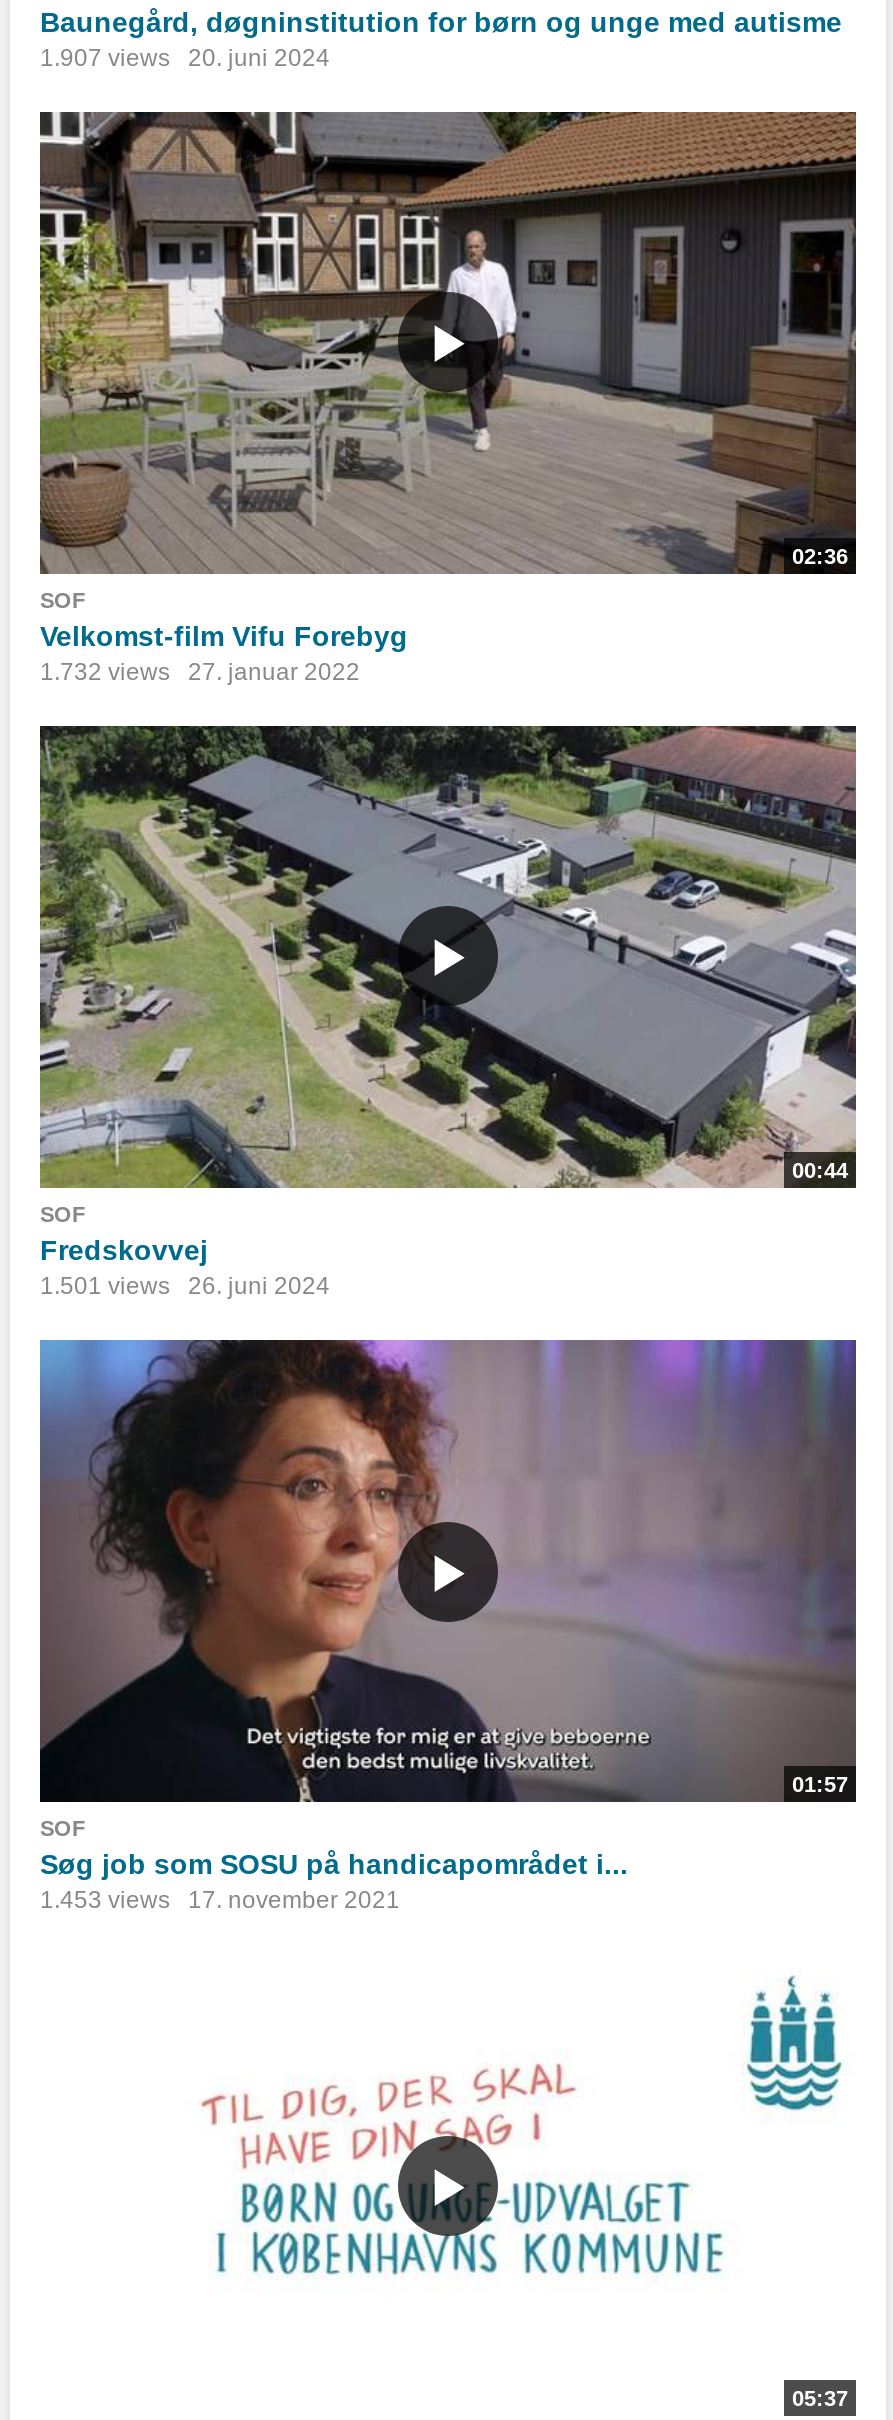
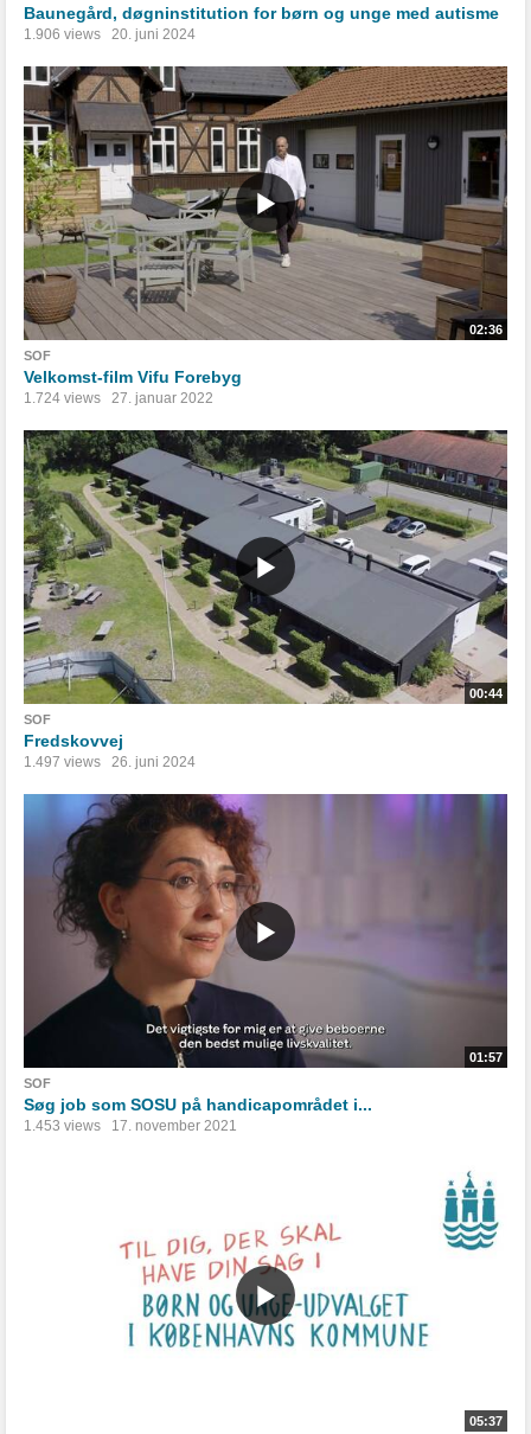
- 1.907 views 20. juni 2024
+ 1.906 views 20. juni 2024

- 1.732 views 27. januar 2022
+ 1.724 views 27. januar 2022

- 1.501 views 26. juni 2024
+ 1.497 views 26. juni 2024
